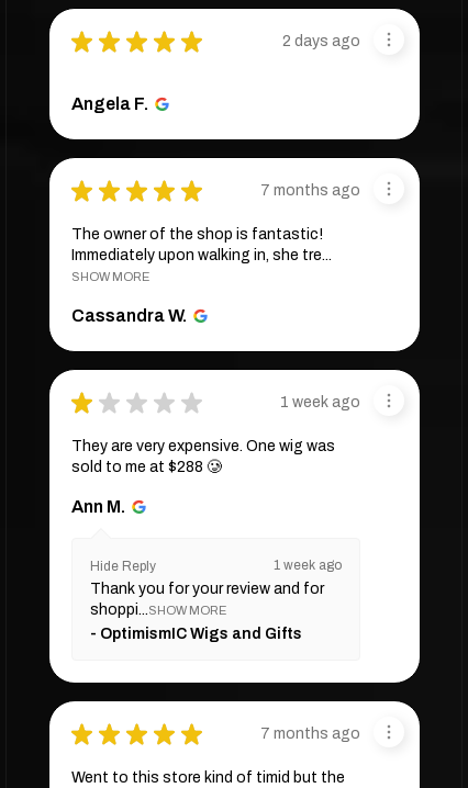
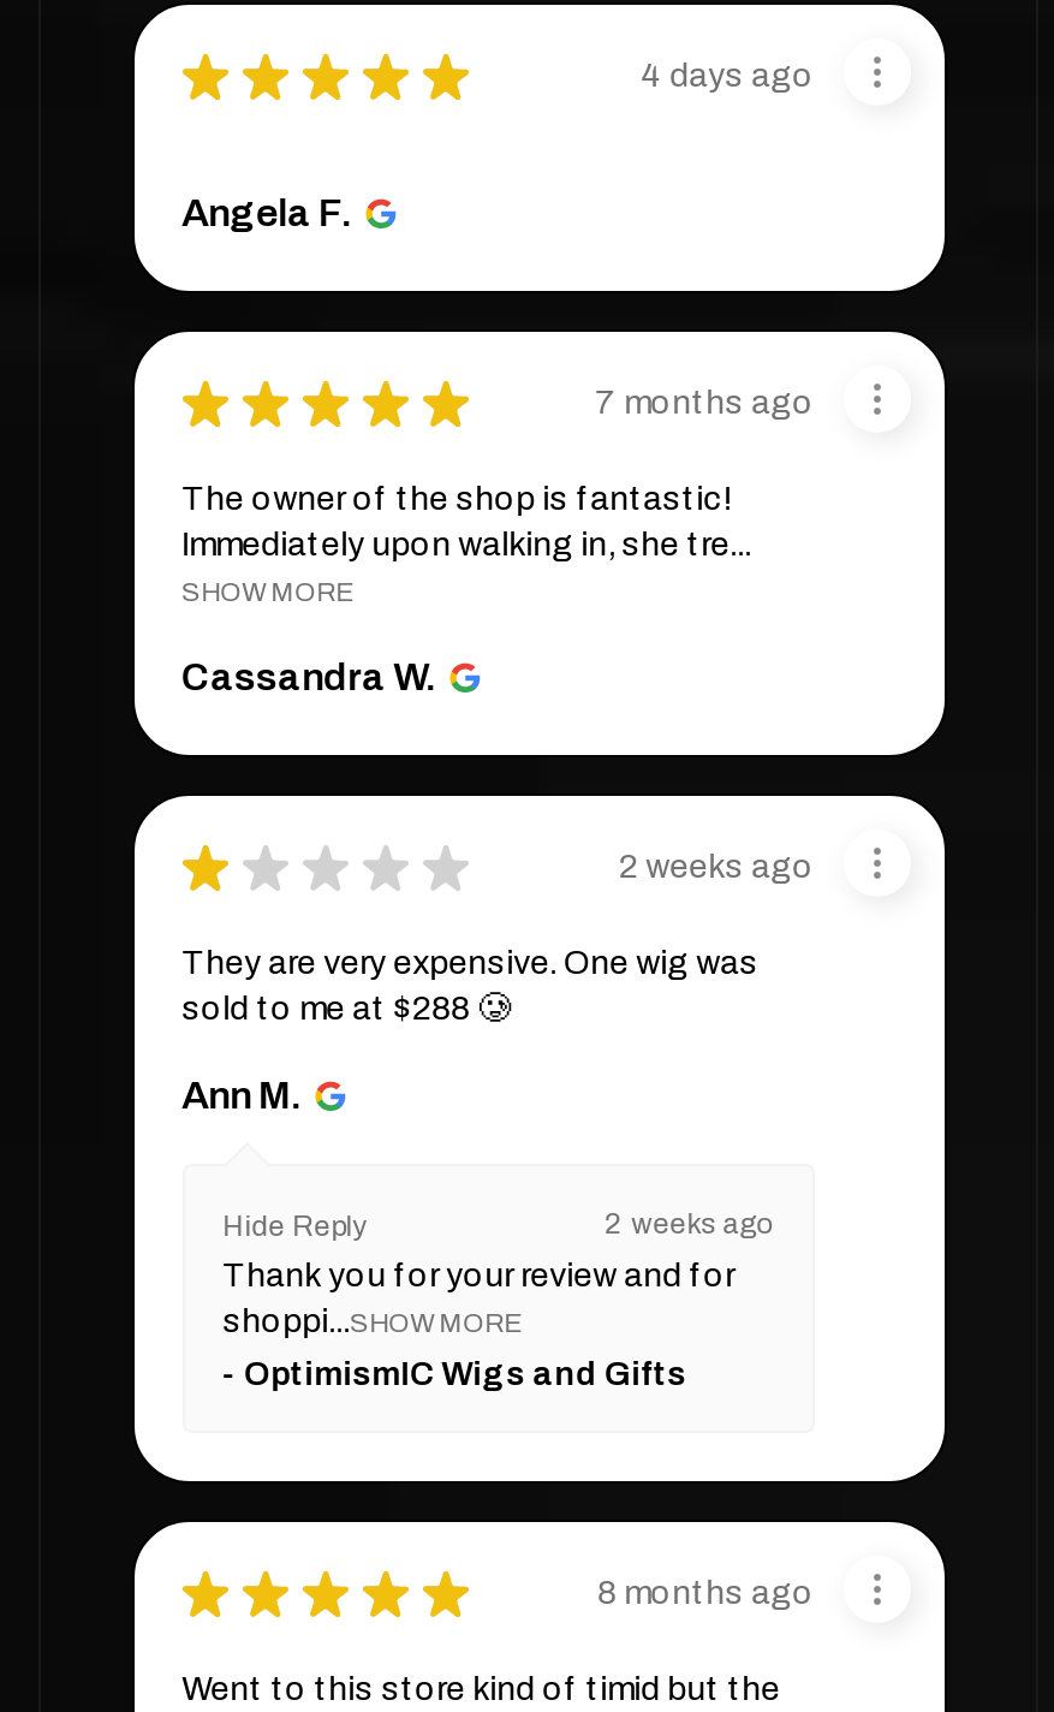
- 2 days ago
+ 4 days ago

- 1 week ago
+ 2 weeks ago

- 1 week ago
+ 2 weeks ago

- 7 months ago
+ 8 months ago
